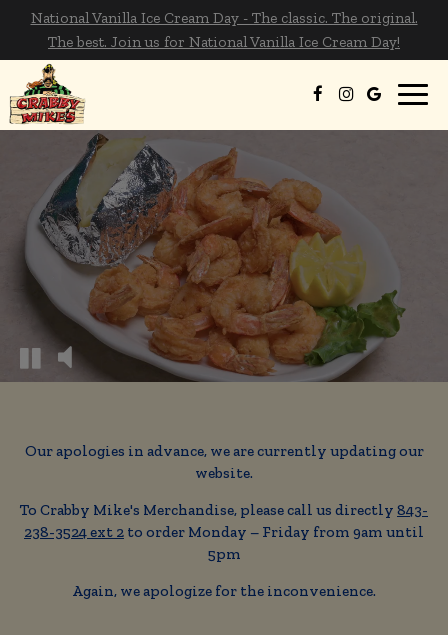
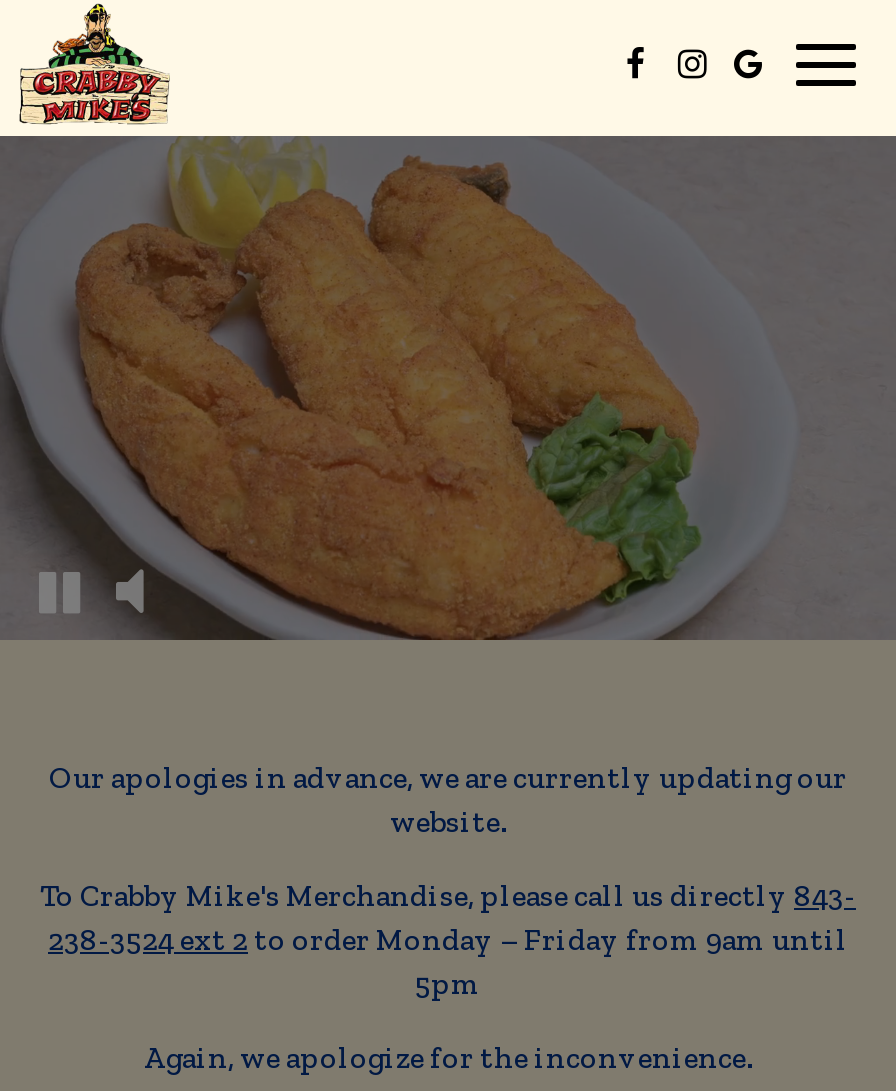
- National Vanilla Ice Cream Day - The classic. The original.
- The best. Join us for National Vanilla Ice Cream Day!

- [image]
+ [image]
